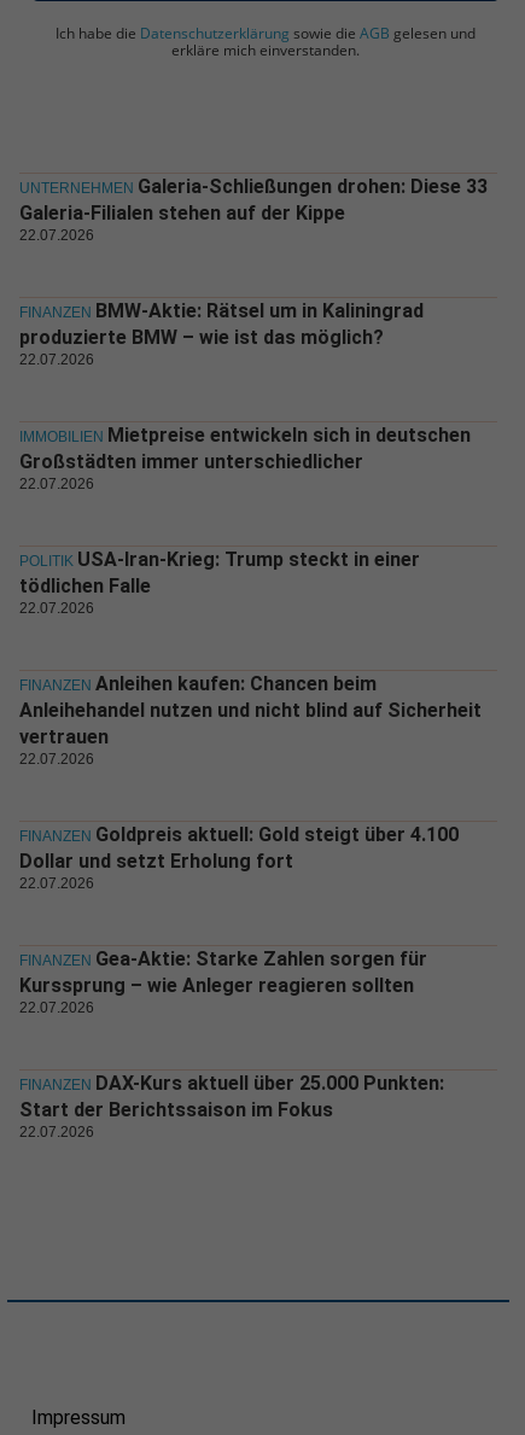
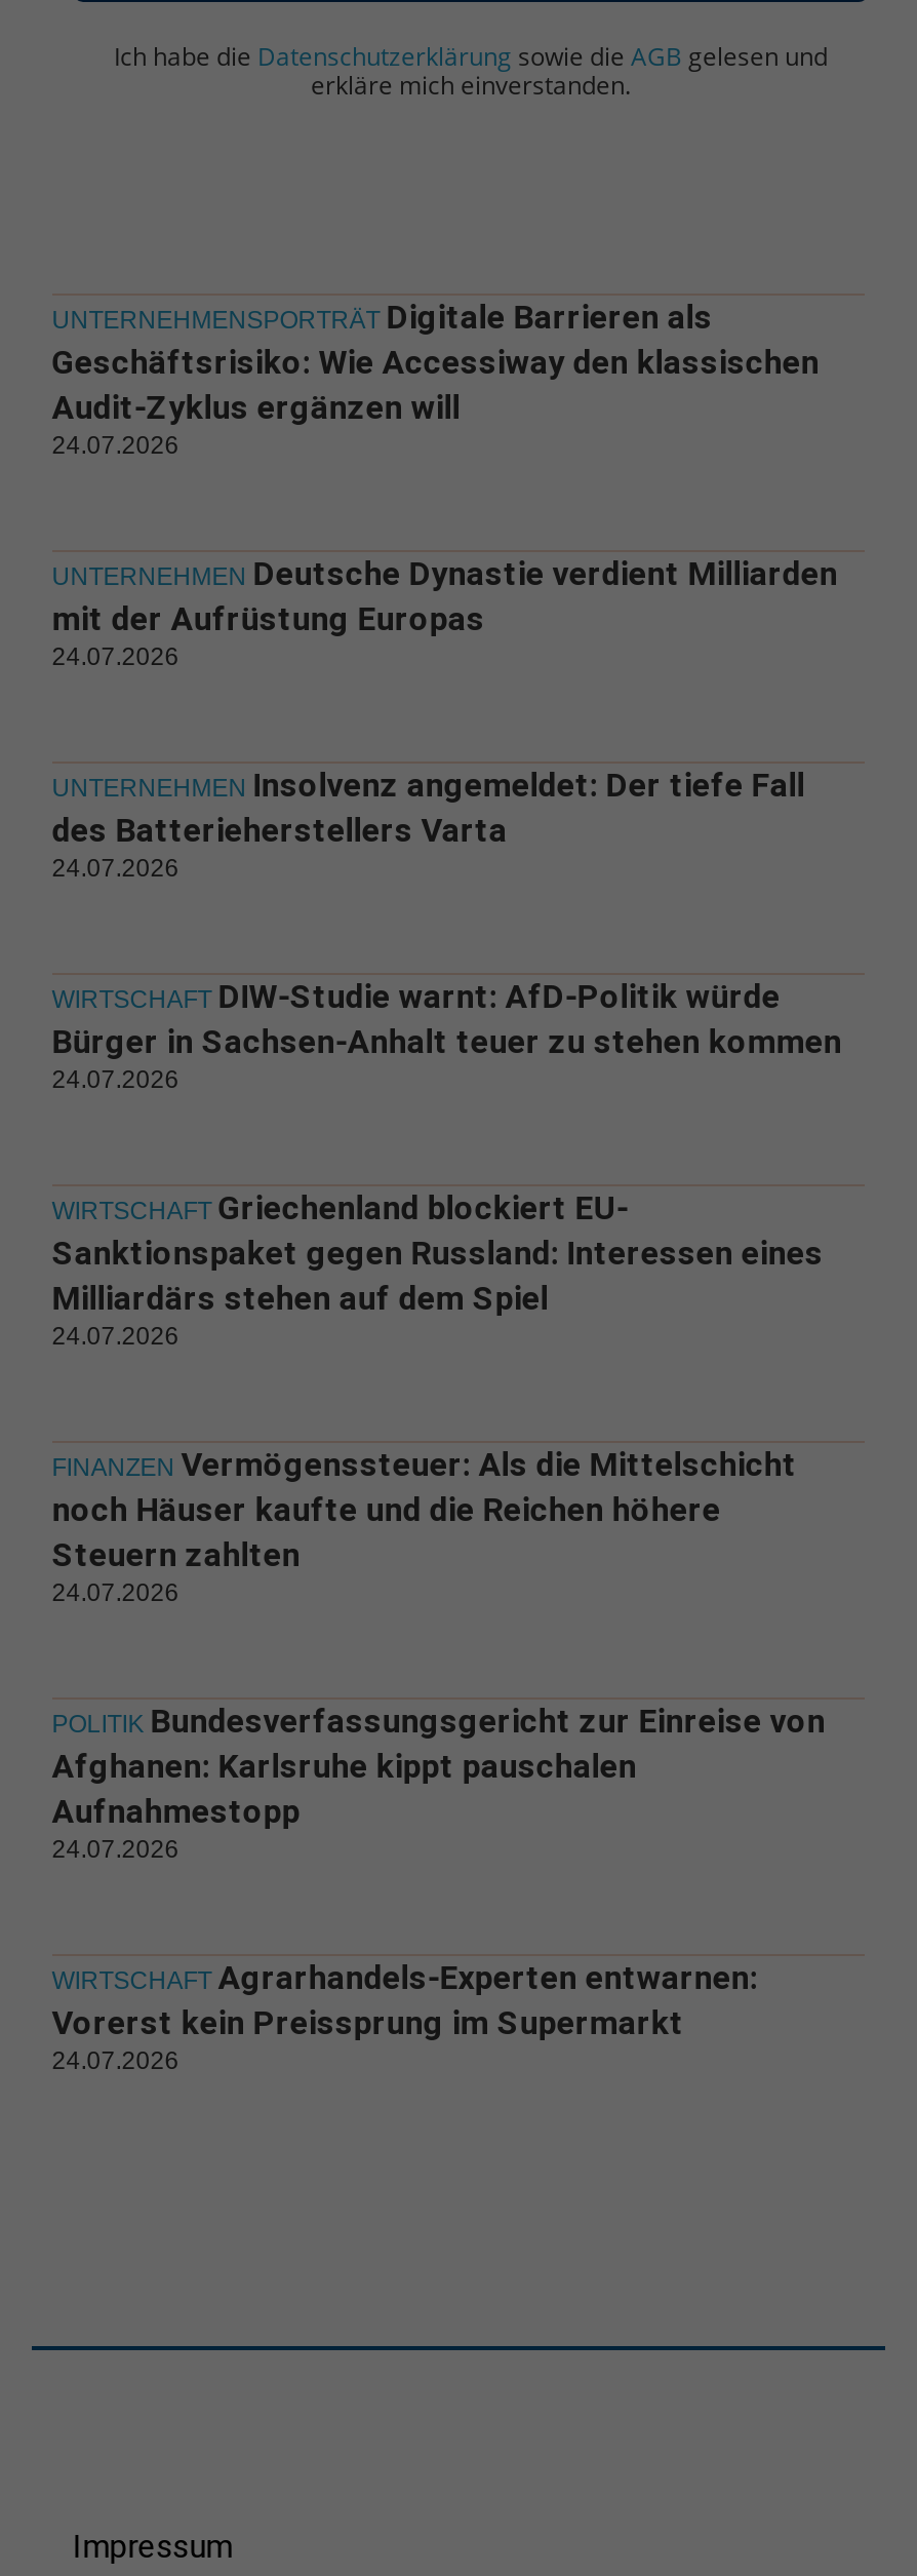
- UNTERNEHMEN Galeria-Schließungen drohen: Diese 33
- Galeria-Filialen stehen auf der Kippe
- 22.07.2026
+ UNTERNEHMENSPORTRÄT Digitale Barrieren als
+ Geschäftsrisiko: Wie Accessiway den klassischen
+ Audit-Zyklus ergänzen will
+ 24.07.2026

- FINANZEN BMW-Aktie: Rätsel um in Kaliningrad
- produzierte BMW – wie ist das möglich?
- 22.07.2026
+ UNTERNEHMEN Deutsche Dynastie verdient Milliarden
+ mit der Aufrüstung Europas
+ 24.07.2026

- IMMOBILIEN Mietpreise entwickeln sich in deutschen
- Großstädten immer unterschiedlicher
- 22.07.2026
+ UNTERNEHMEN Insolvenz angemeldet: Der tiefe Fall
+ des Batterieherstellers Varta
+ 24.07.2026

- POLITIK USA-Iran-Krieg: Trump steckt in einer
- tödlichen Falle
- 22.07.2026
+ WIRTSCHAFT DIW-Studie warnt: AfD-Politik würde
+ Bürger in Sachsen-Anhalt teuer zu stehen kommen
+ 24.07.2026

- FINANZEN Anleihen kaufen: Chancen beim
- Anleihehandel nutzen und nicht blind auf Sicherheit
- vertrauen
- 22.07.2026
+ WIRTSCHAFT Griechenland blockiert EU-
+ Sanktionspaket gegen Russland: Interessen eines
+ Milliardärs stehen auf dem Spiel
+ 24.07.2026

- FINANZEN Goldpreis aktuell: Gold steigt über 4.100
- Dollar und setzt Erholung fort
- 22.07.2026
+ FINANZEN Vermögenssteuer: Als die Mittelschicht
+ noch Häuser kaufte und die Reichen höhere
+ Steuern zahlten
+ 24.07.2026

- FINANZEN Gea-Aktie: Starke Zahlen sorgen für
- Kurssprung – wie Anleger reagieren sollten
- 22.07.2026
+ POLITIK Bundesverfassungsgericht zur Einreise von
+ Afghanen: Karlsruhe kippt pauschalen
+ Aufnahmestopp
+ 24.07.2026

- FINANZEN DAX-Kurs aktuell über 25.000 Punkten:
- Start der Berichtssaison im Fokus
- 22.07.2026
+ WIRTSCHAFT Agrarhandels-Experten entwarnen:
+ Vorerst kein Preissprung im Supermarkt
+ 24.07.2026
